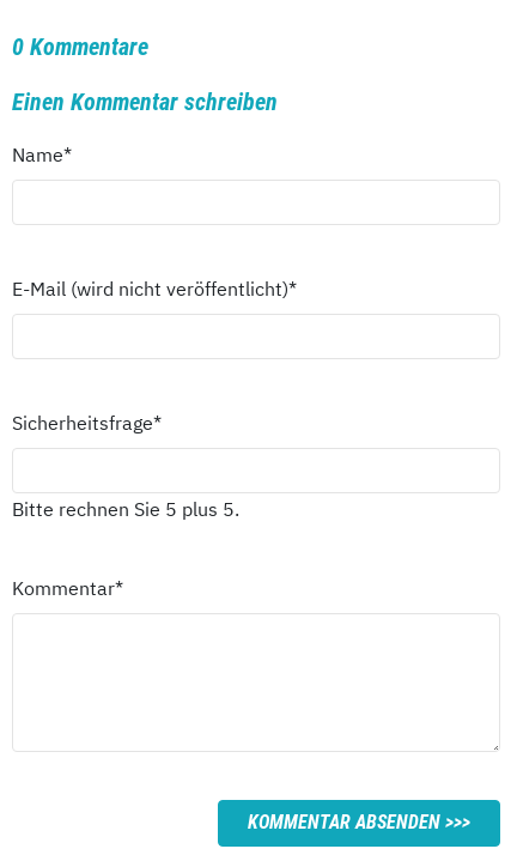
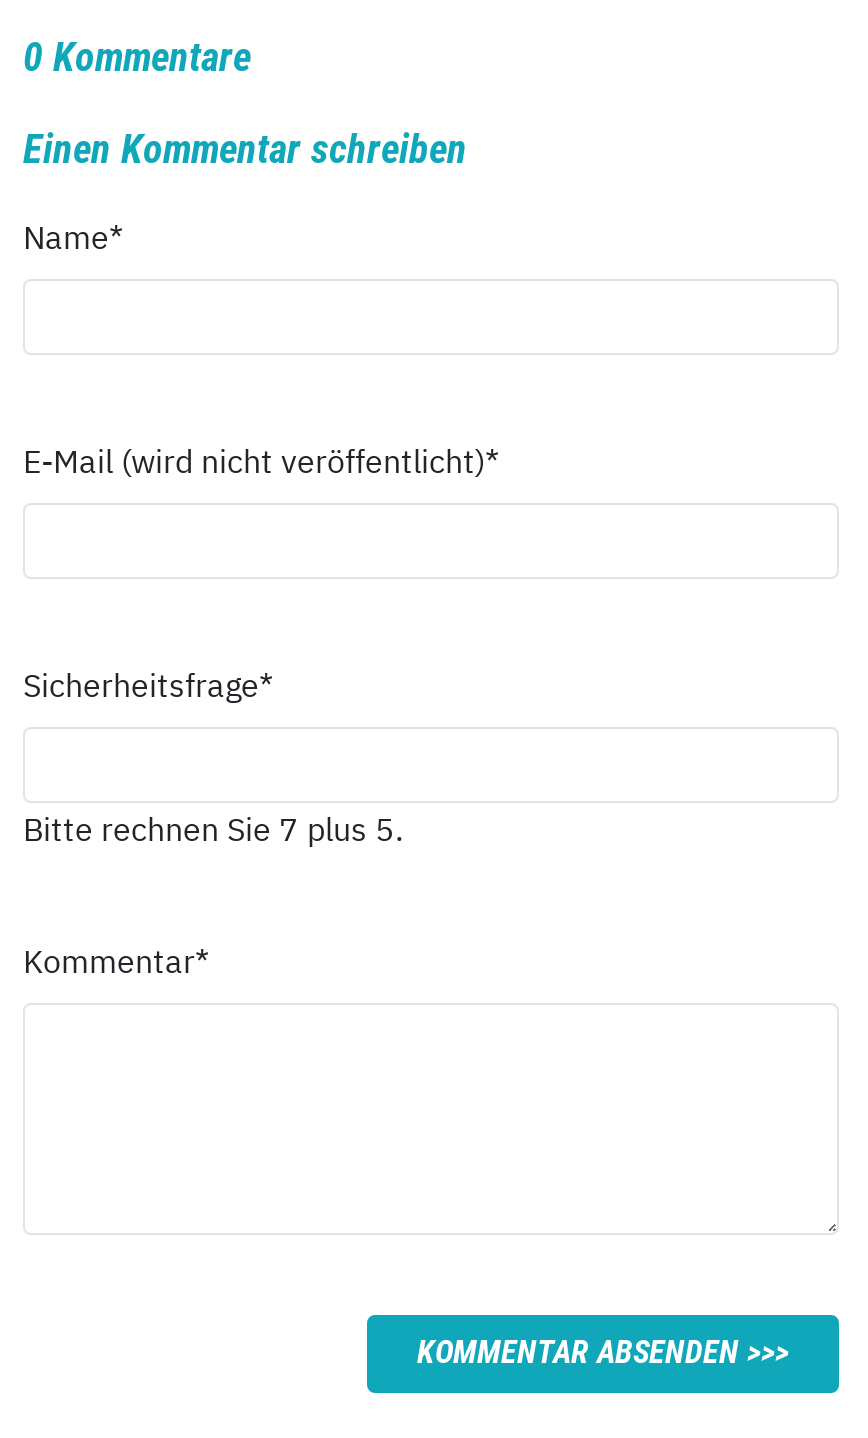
- Bitte rechnen Sie 5 plus 5.
+ Bitte rechnen Sie 7 plus 5.
